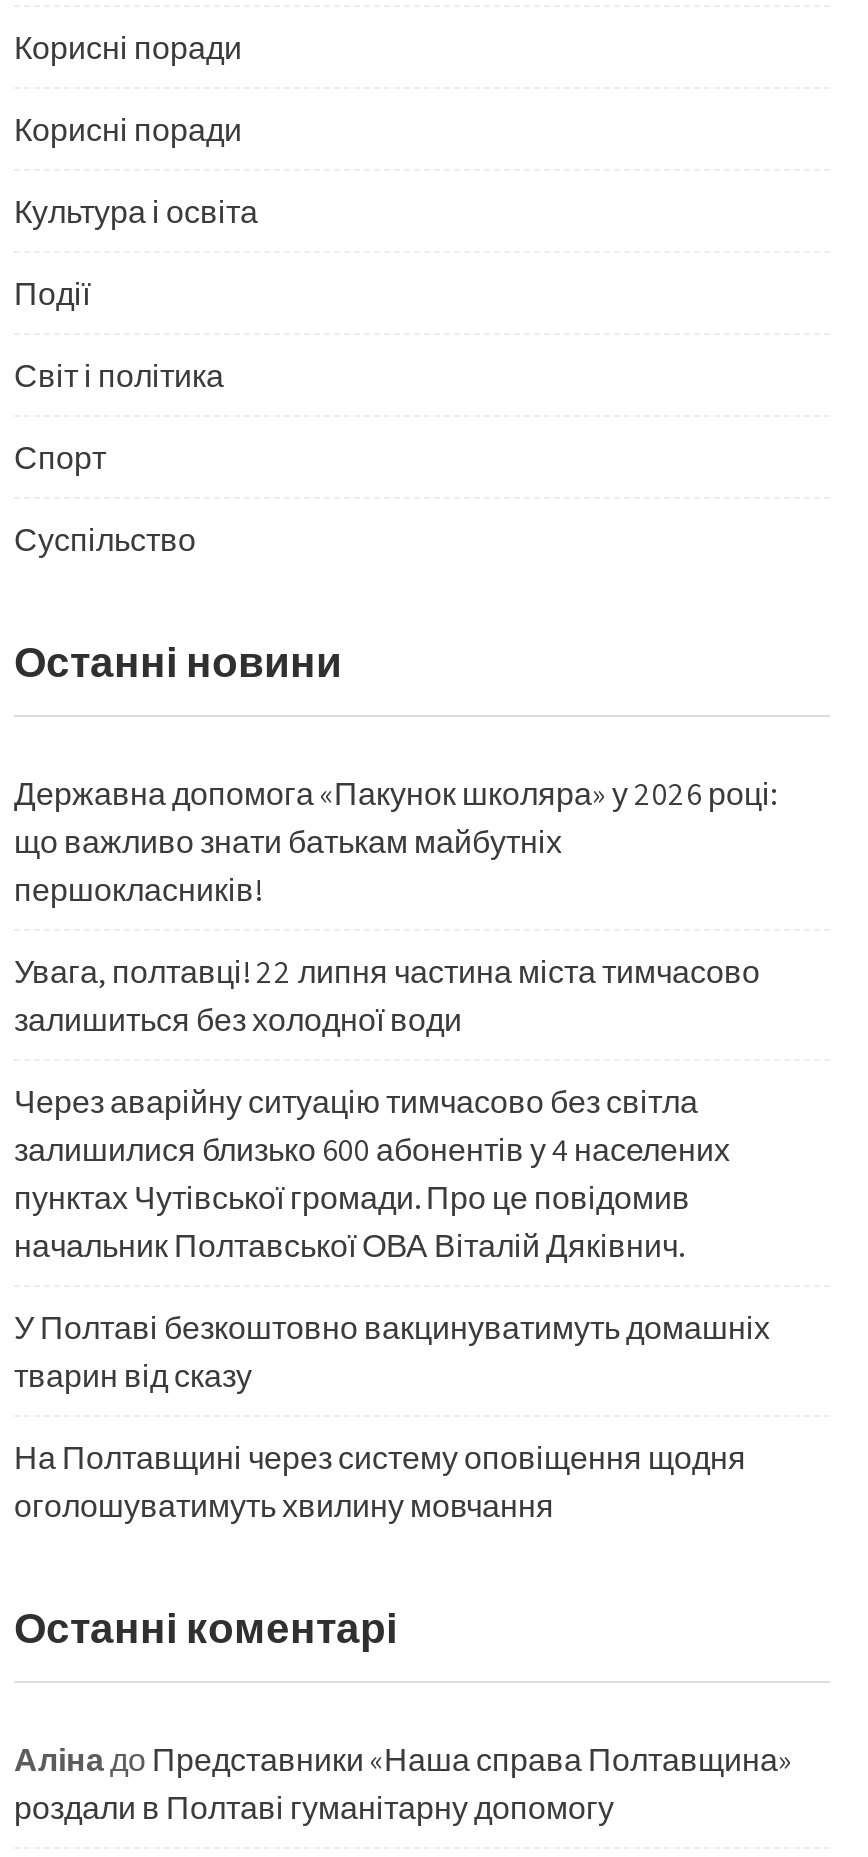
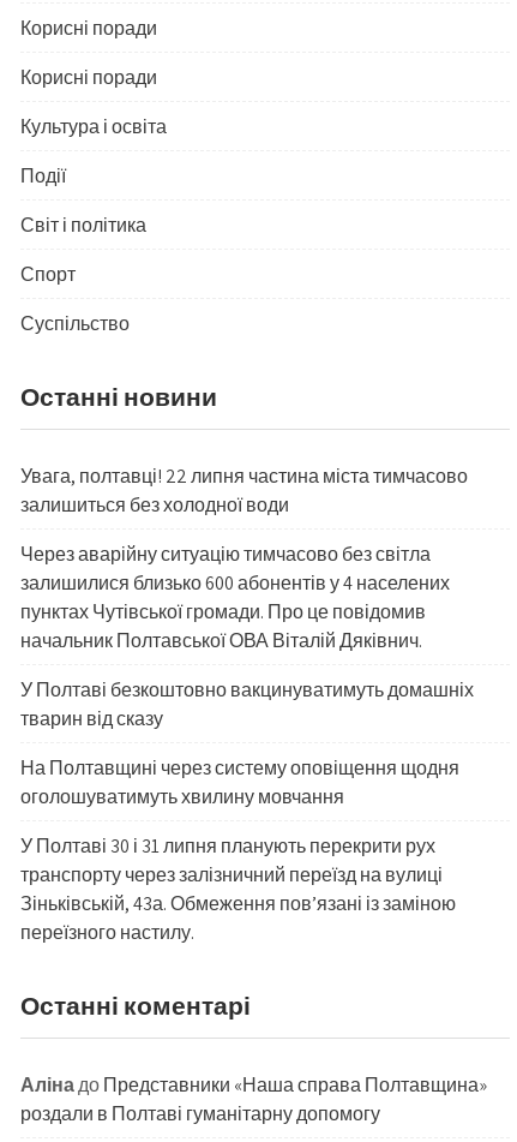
- Державна допомога «Пакунок школяра» у 2026 році:
- що важливо знати батькам майбутніх
- першокласників!

moved up: Увага, полтавці! 22 липня частина міста тимчасово | залишиться без холодної води | Через аварійну ситуацію тимчасово без світла | ... | На Полтавщині через систему оповіщення щодня | оголошуватимуть хвилину мовчання

+ У Полтаві 30 і 31 липня планують перекрити рух
+ транспорту через залізничний переїзд на вулиці
+ Зіньківській, 43а. Обмеження пов’язані із заміною
+ переїзного настилу.
